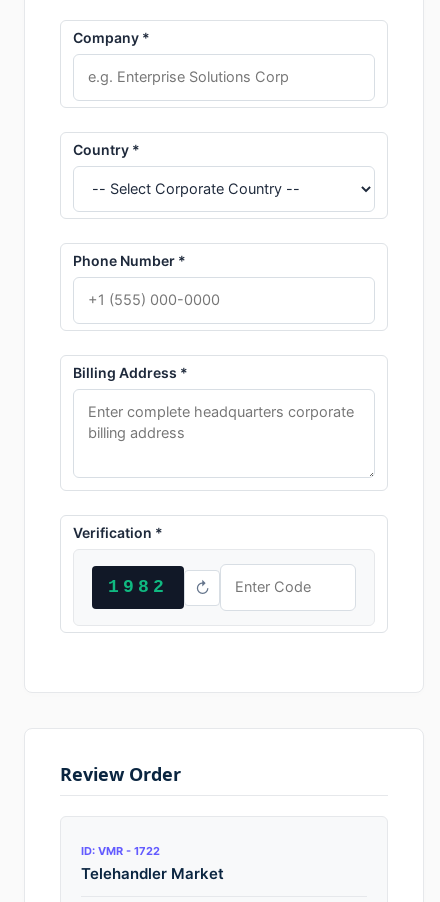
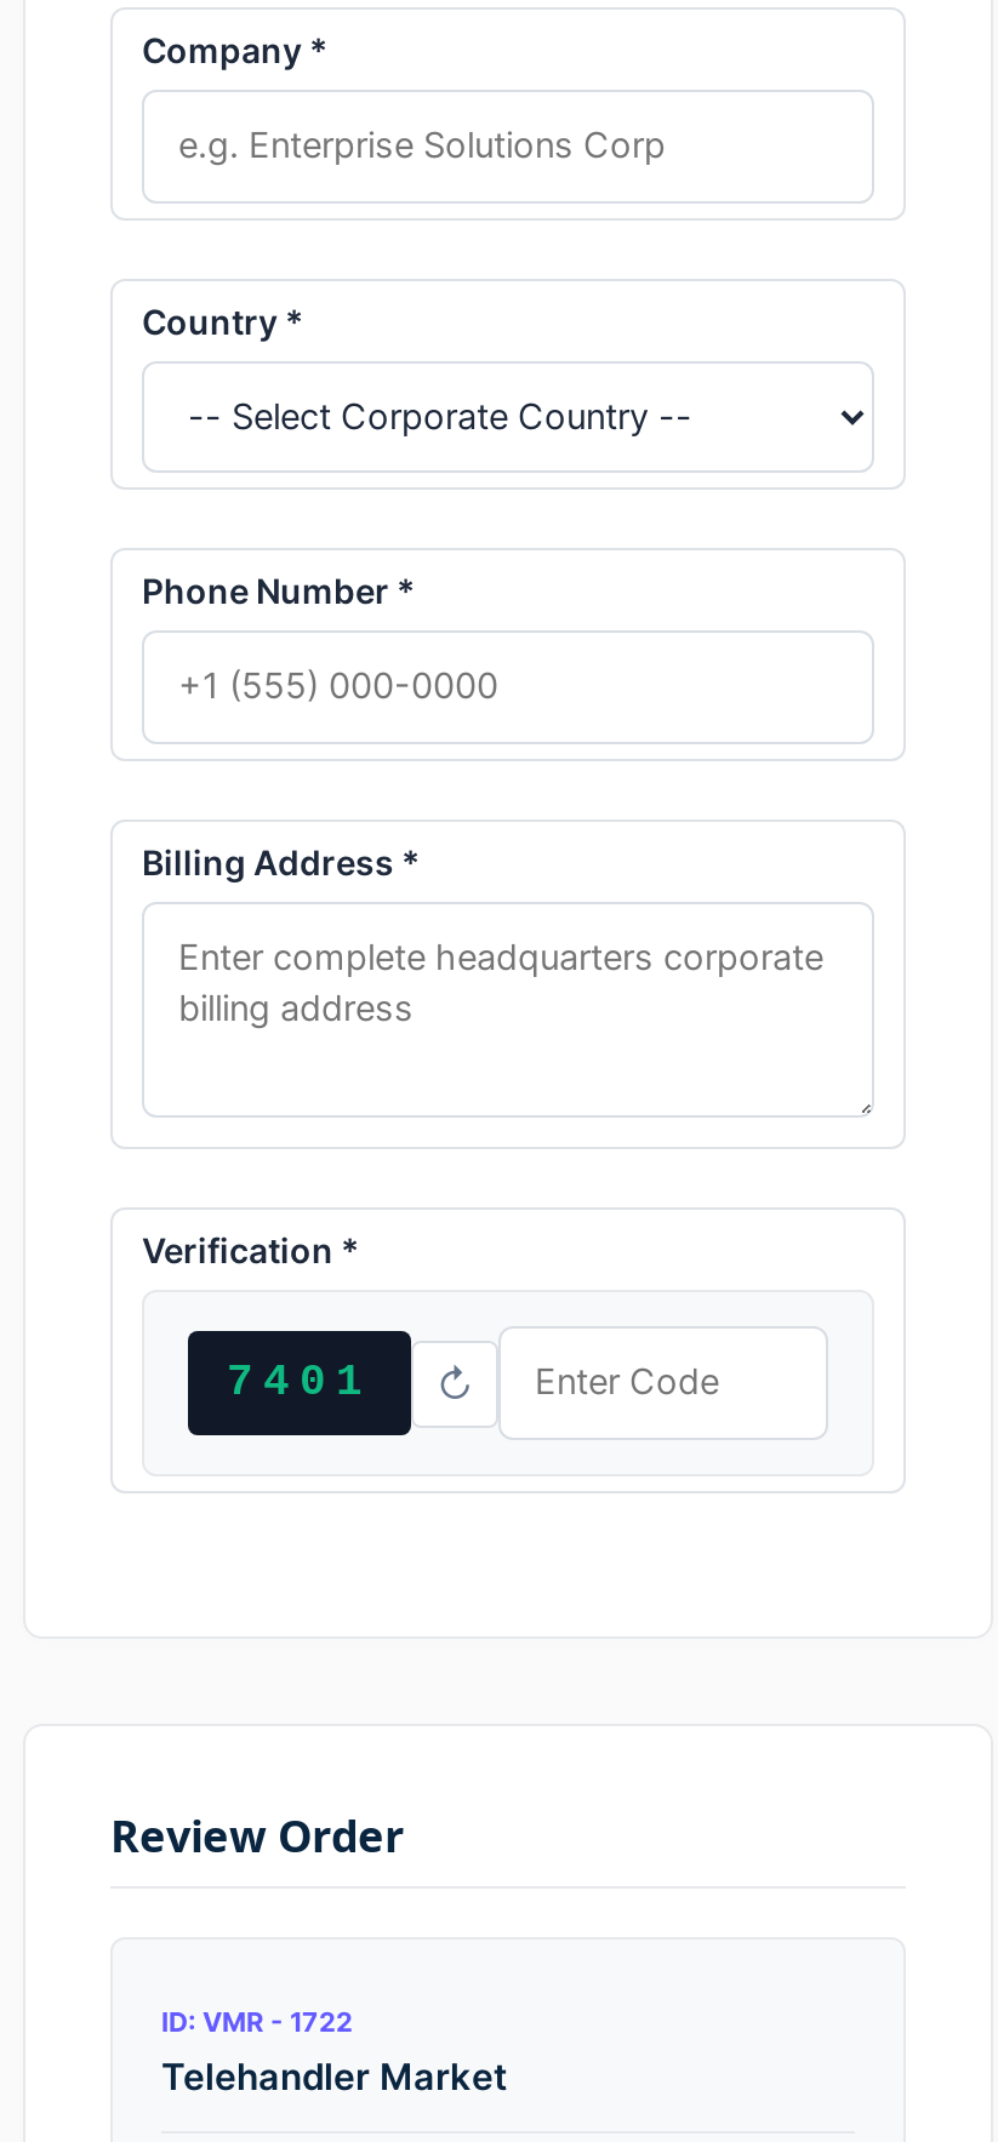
- 1982
+ 7401
